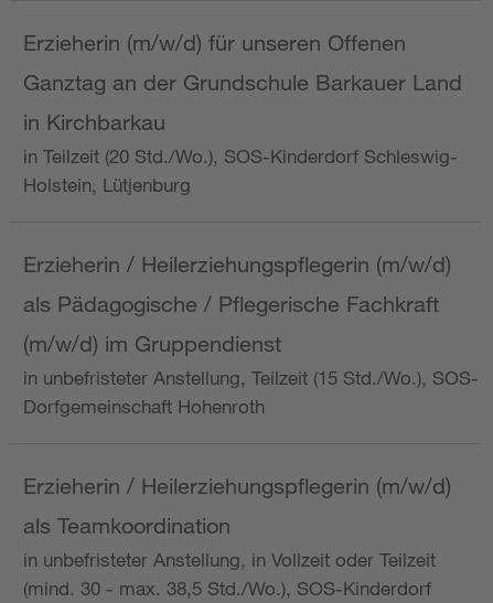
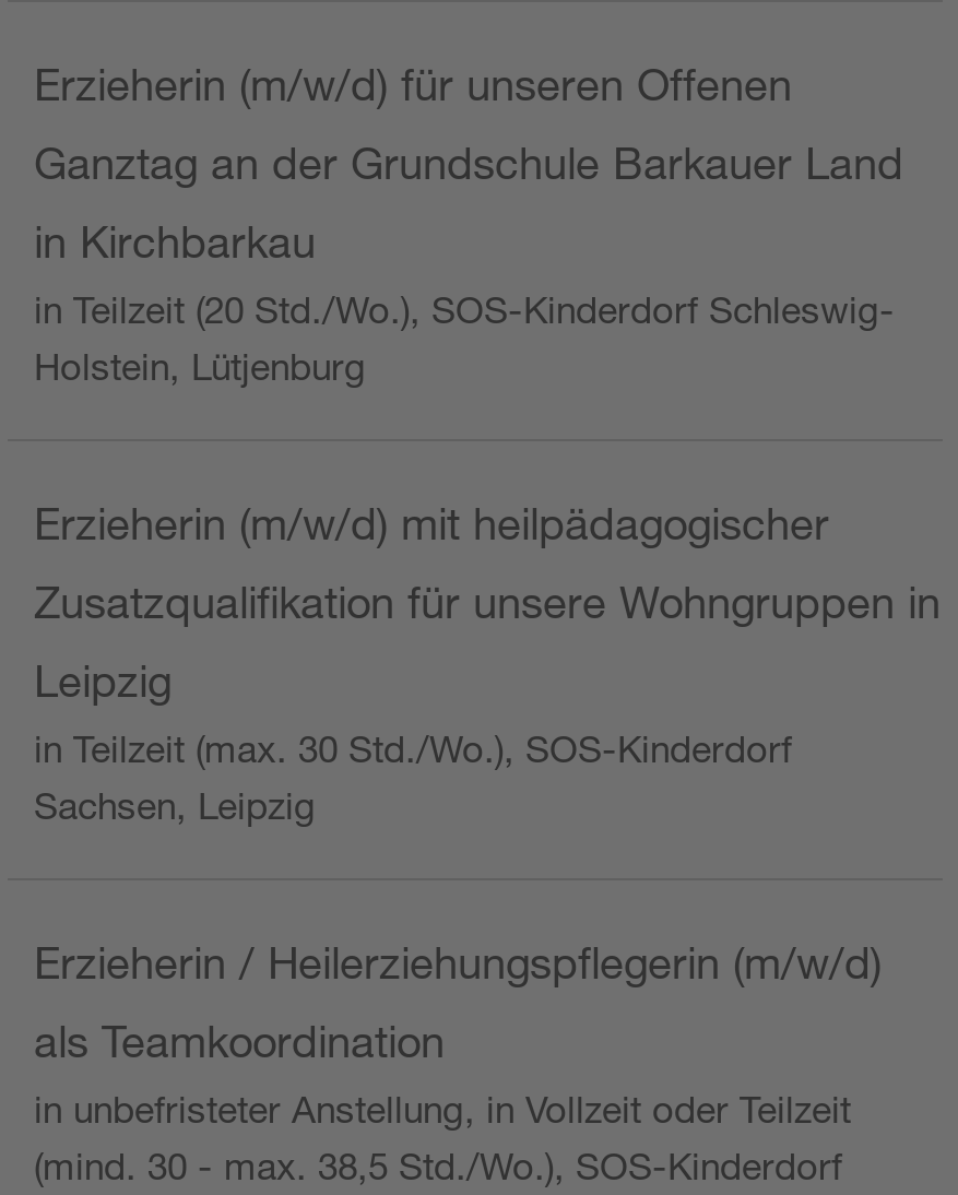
- Erzieherin / Heilerziehungspflegerin (m/w/d)
+ Erzieherin (m/w/d) mit heilpädagogischer

- als Pädagogische / Pflegerische Fachkraft
+ Zusatzqualifikation für unsere Wohngruppen in

- (m/w/d) im Gruppendienst
- in unbefristeter Anstellung, Teilzeit (15 Std./Wo.), SOS-
- Dorfgemeinschaft Hohenroth
+ Leipzig
+ in Teilzeit (max. 30 Std./Wo.), SOS-Kinderdorf
+ Sachsen, Leipzig
